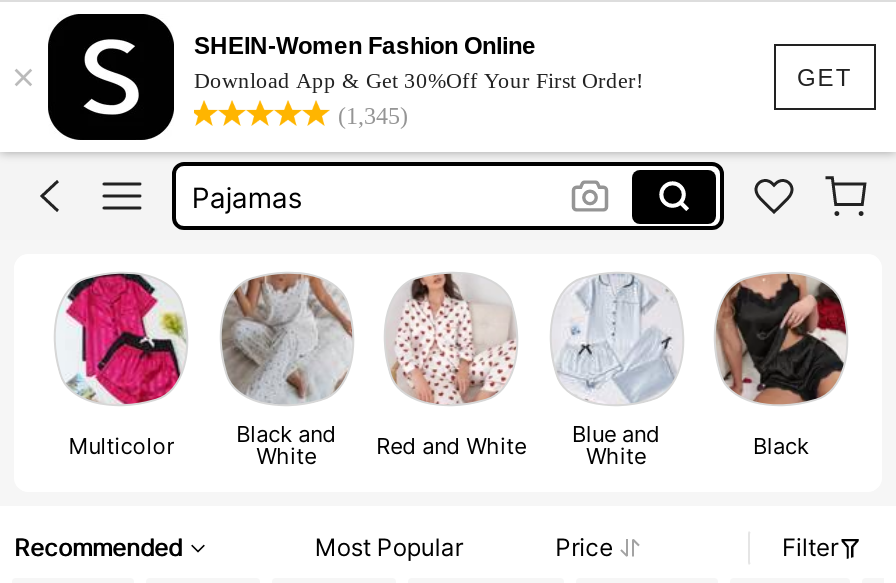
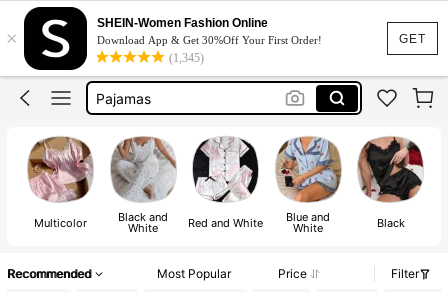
- [image]
+ [image]

- [image]
+ [image]

- [image]
+ [image]
